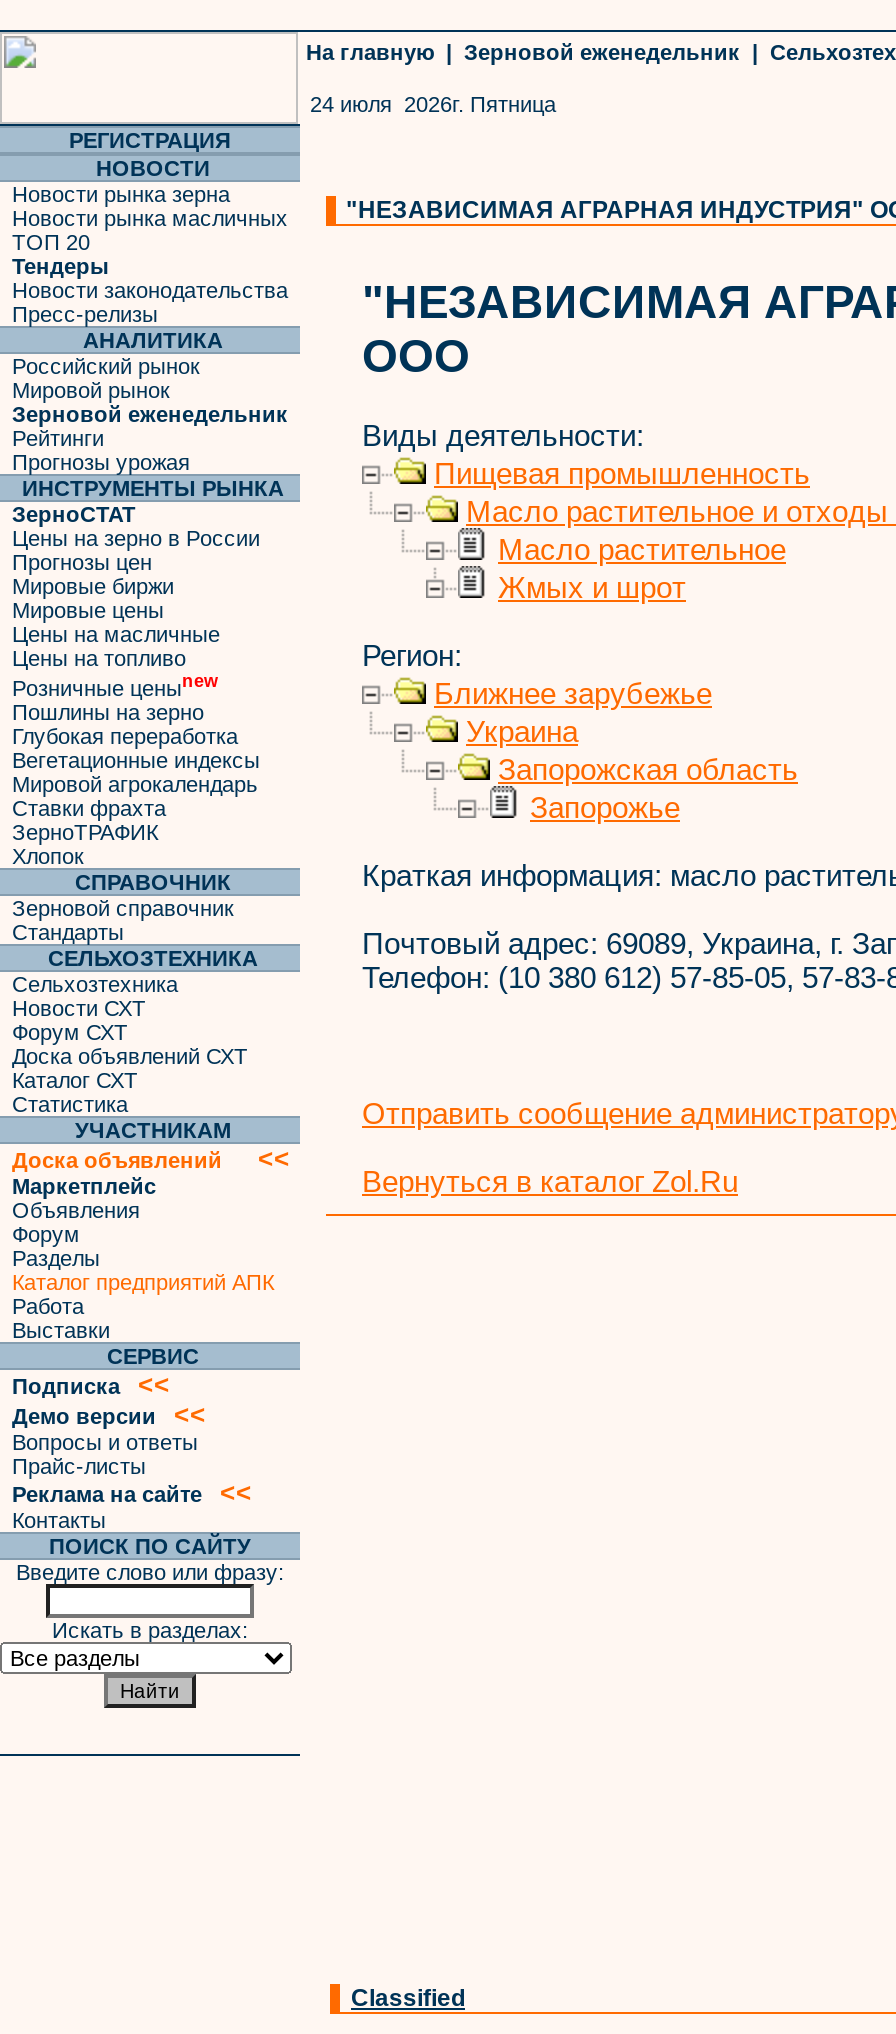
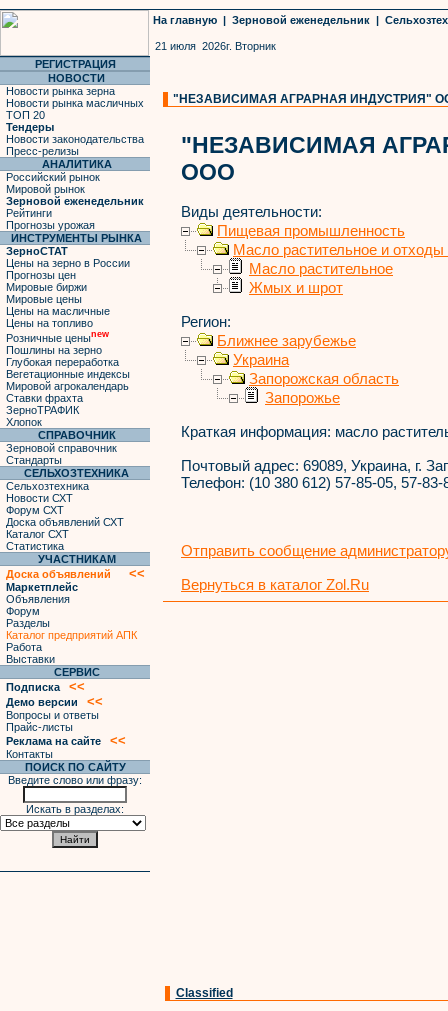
- 24 июля 2026г. Пятница
+ 21 июля 2026г. Вторник
